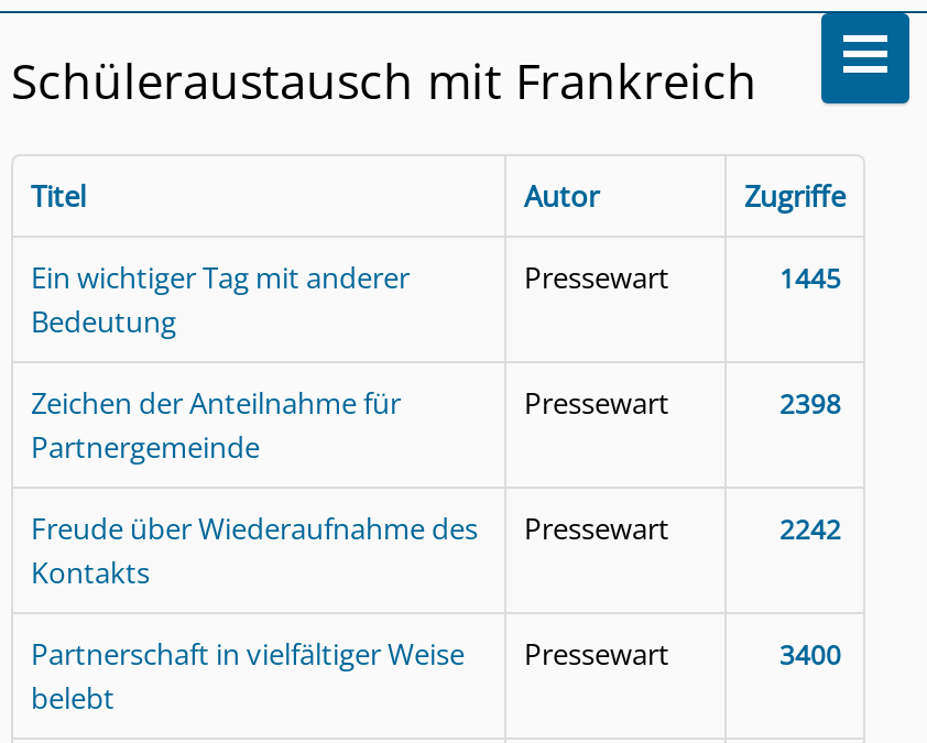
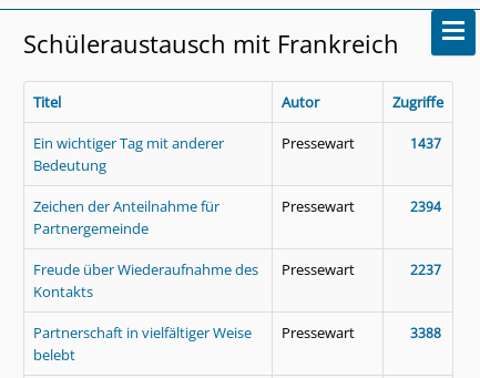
- 1445
+ 1437

- 2398
+ 2394

- 2242
+ 2237

- 3400
+ 3388
